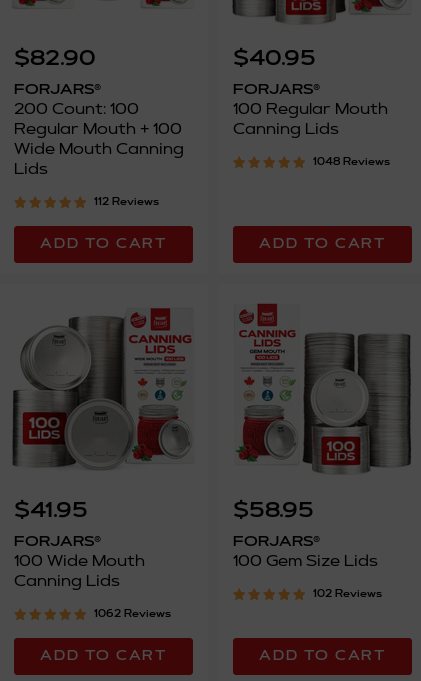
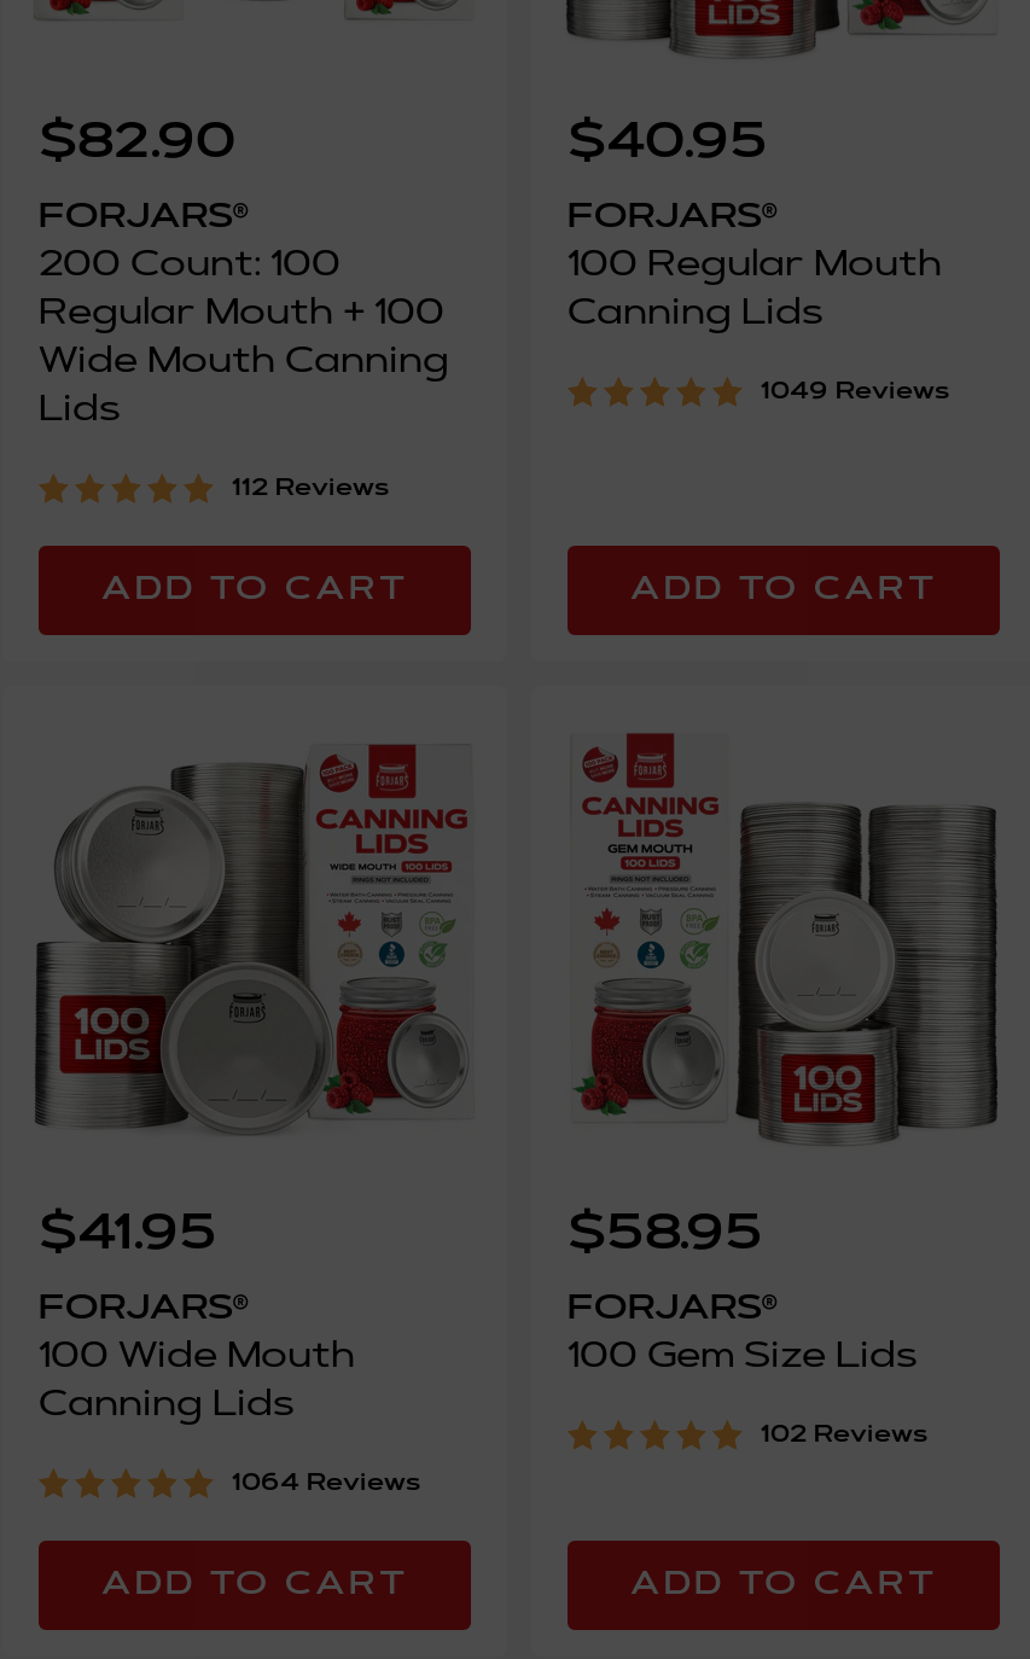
- 1048 Reviews
+ 1049 Reviews

- 1062 Reviews
+ 1064 Reviews
